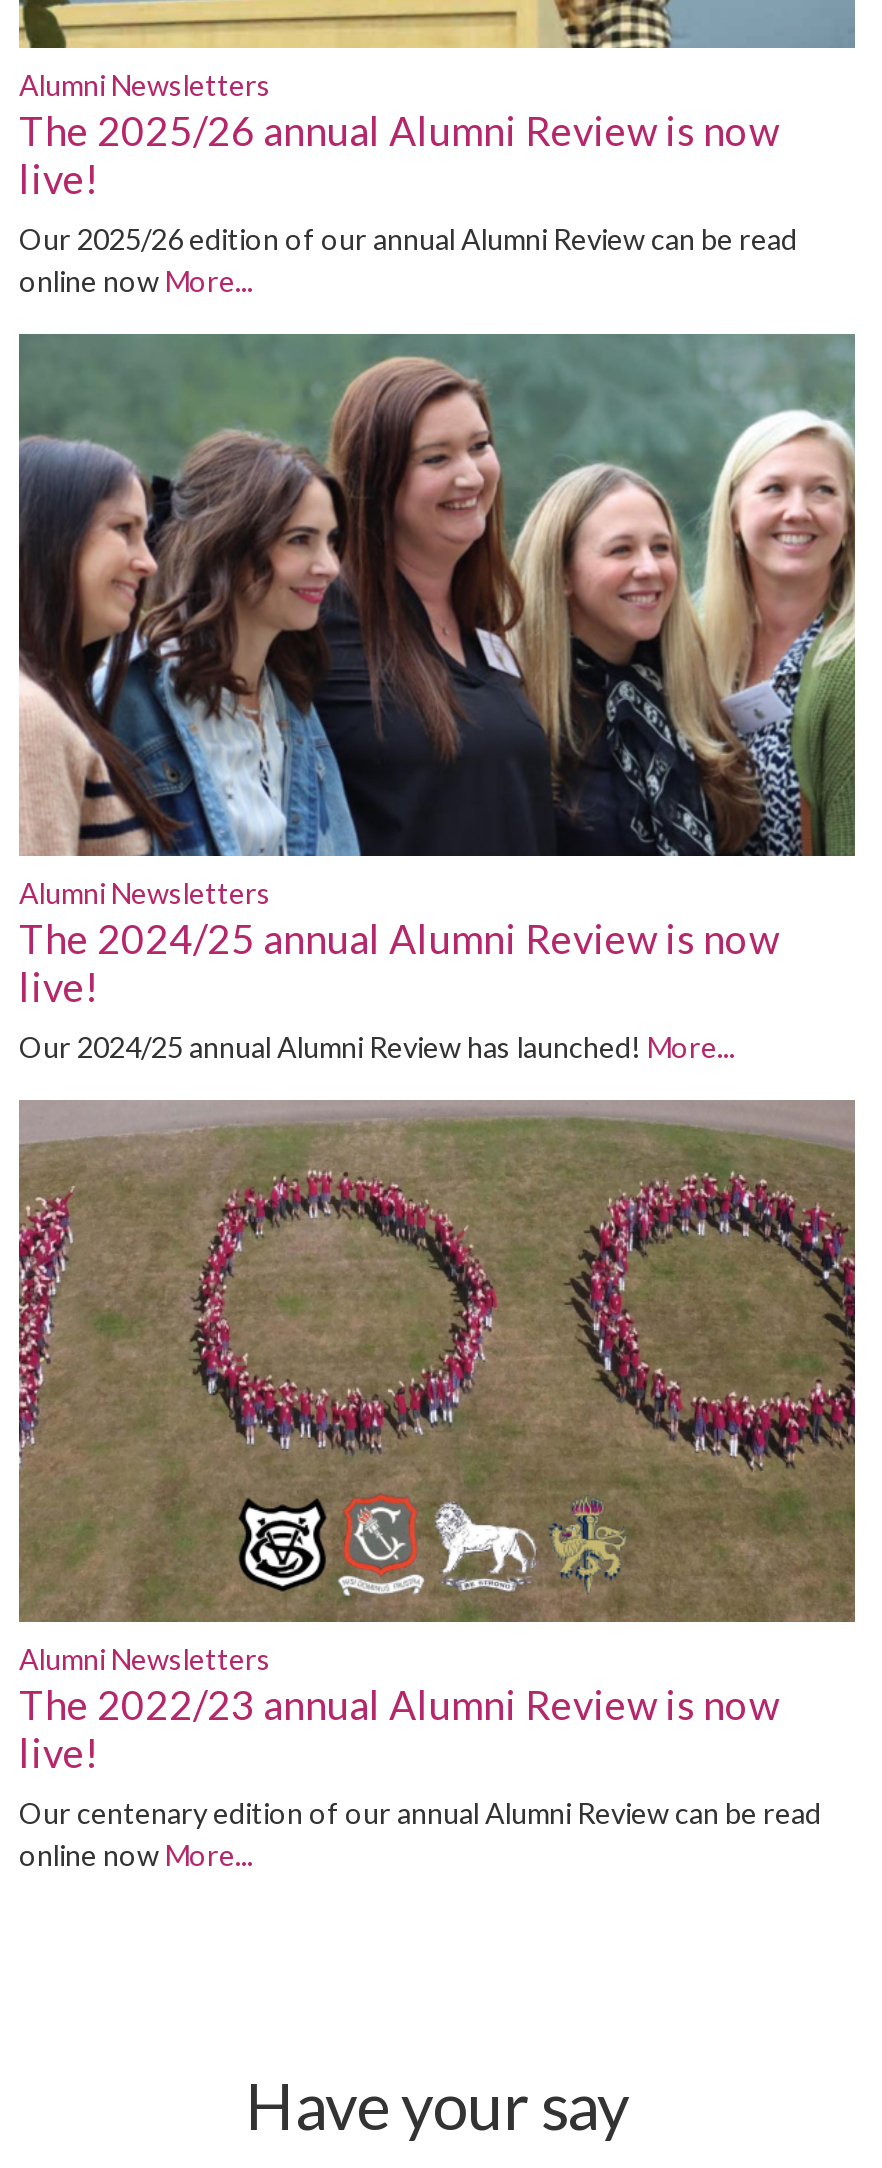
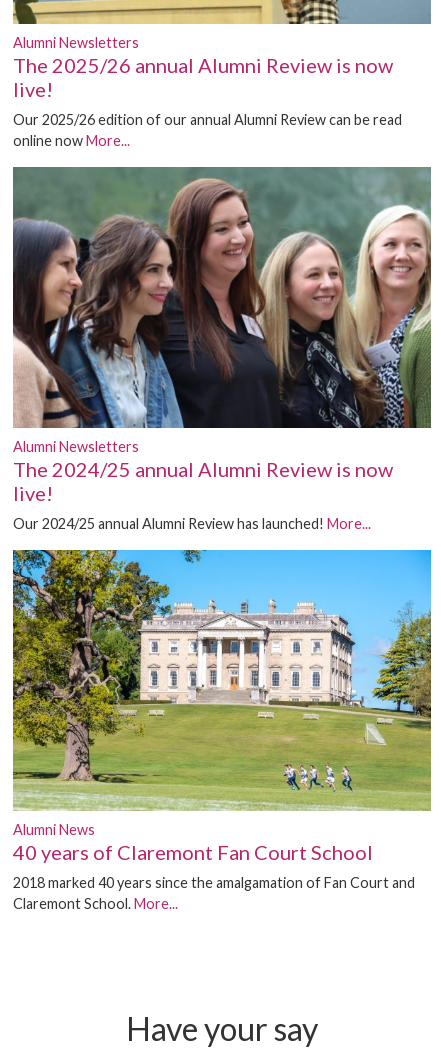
- [image]
- Alumni Newsletters
- The 2022/23 annual Alumni Review is now
- live!
- Our centenary edition of our annual Alumni Review can be read
- online now More...
+ [image]
+ Alumni News
+ 40 years of Claremont Fan Court School
+ 2018 marked 40 years since the amalgamation of Fan Court and
+ Claremont School. More...
